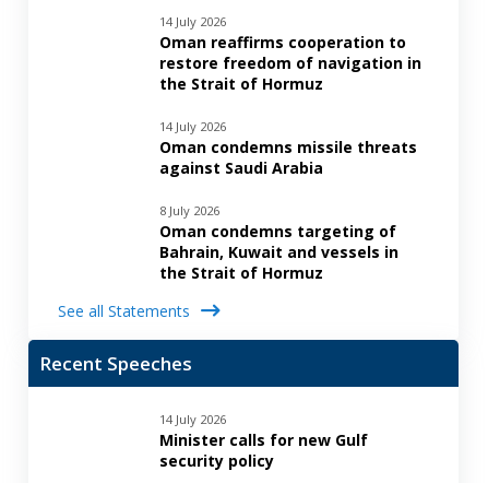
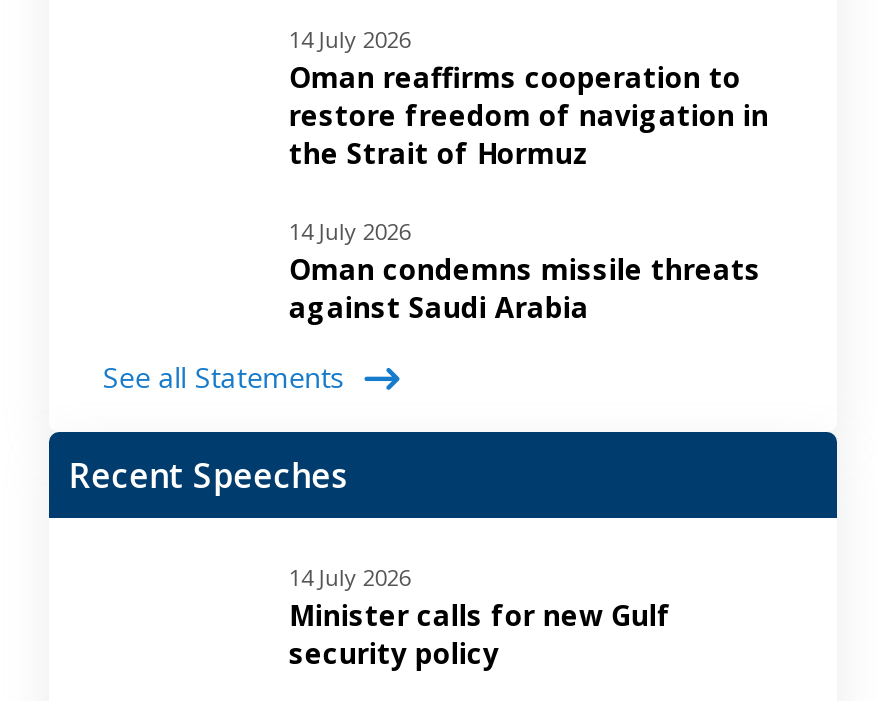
- 8 July 2026
- Oman condemns targeting of
- Bahrain, Kuwait and vessels in
- the Strait of Hormuz
